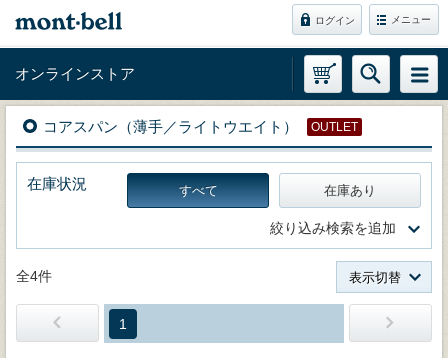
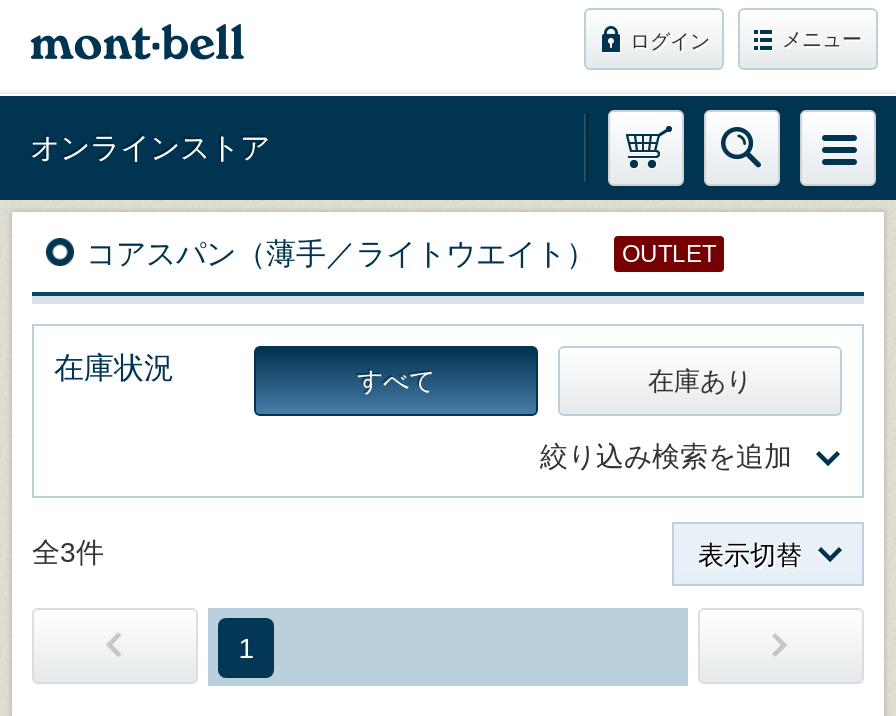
- 全4件
+ 全3件
